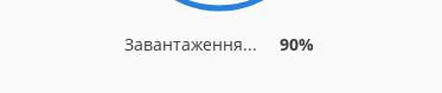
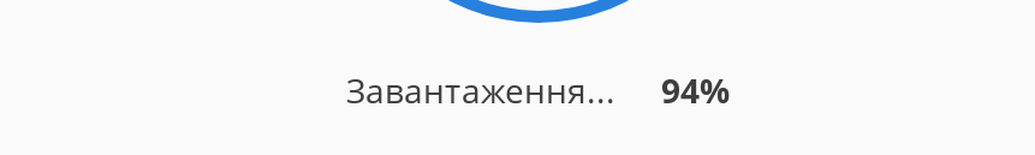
- Завантаження... 90%
+ Завантаження... 94%
